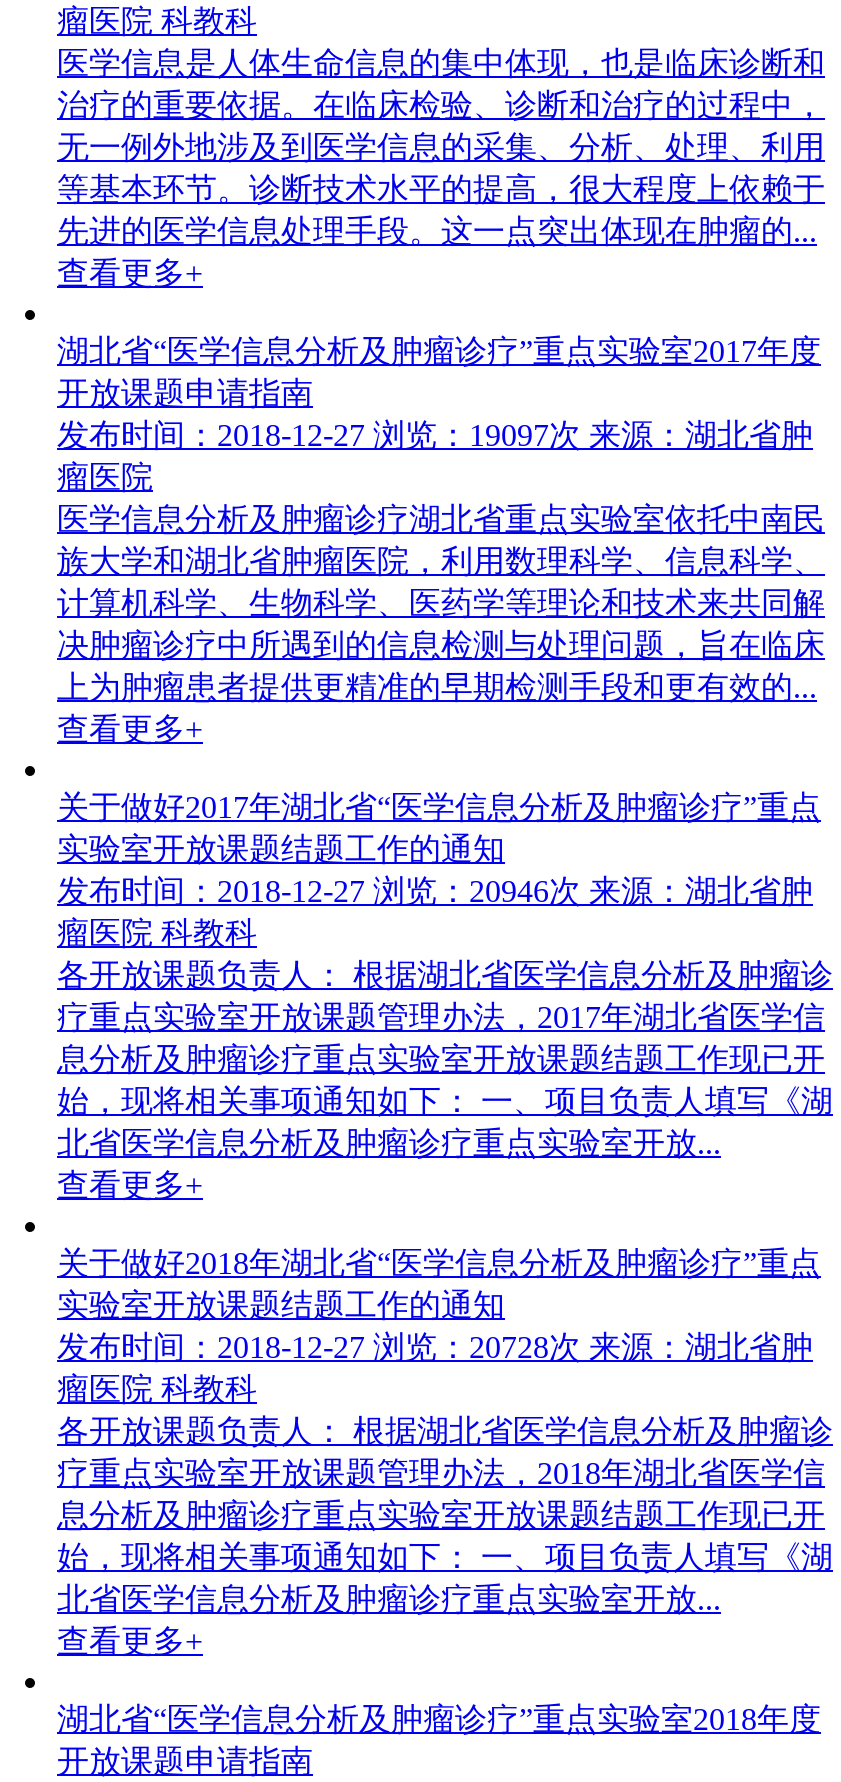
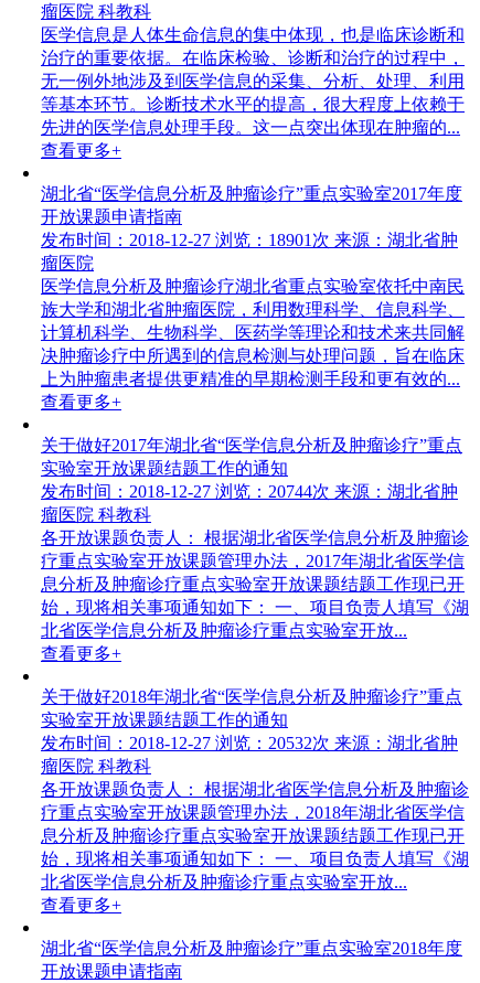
- 发布时间：2018-12-27 浏览：19097次 来源：湖北省肿
+ 发布时间：2018-12-27 浏览：18901次 来源：湖北省肿

- 发布时间：2018-12-27 浏览：20946次 来源：湖北省肿
+ 发布时间：2018-12-27 浏览：20744次 来源：湖北省肿

- 发布时间：2018-12-27 浏览：20728次 来源：湖北省肿
+ 发布时间：2018-12-27 浏览：20532次 来源：湖北省肿
